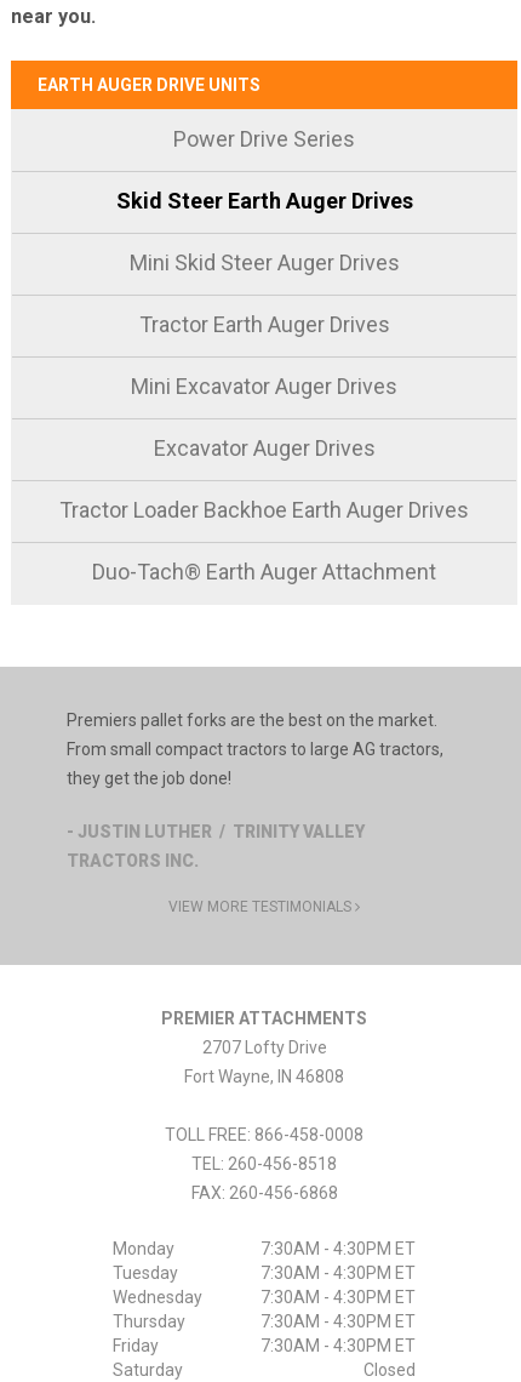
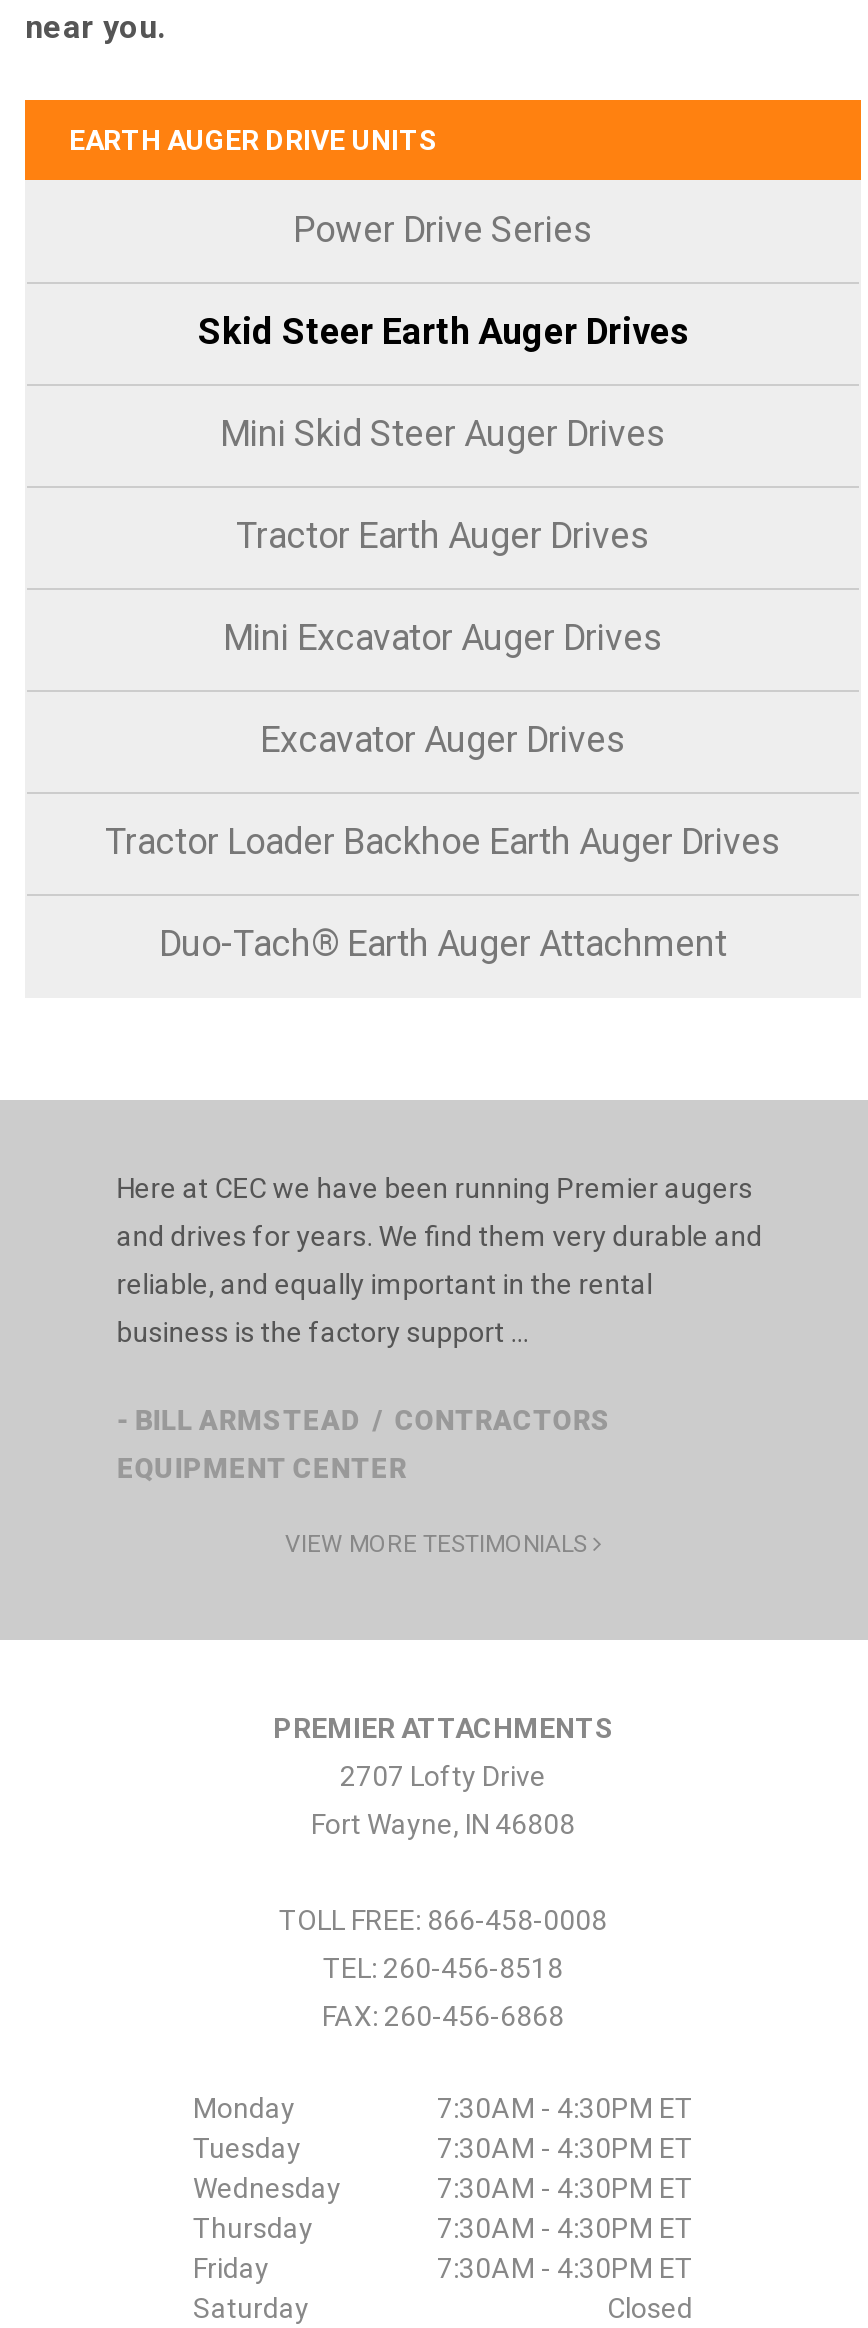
- Premiers pallet forks are the best on the market.
- From small compact tractors to large AG tractors,
- they get the job done!
- - JUSTIN LUTHER / TRINITY VALLEY
- TRACTORS INC.
+ Here at CEC we have been running Premier augers
+ and drives for years. We find them very durable and
+ reliable, and equally important in the rental
+ business is the factory support ...
+ - BILL ARMSTEAD / CONTRACTORS
+ EQUIPMENT CENTER
